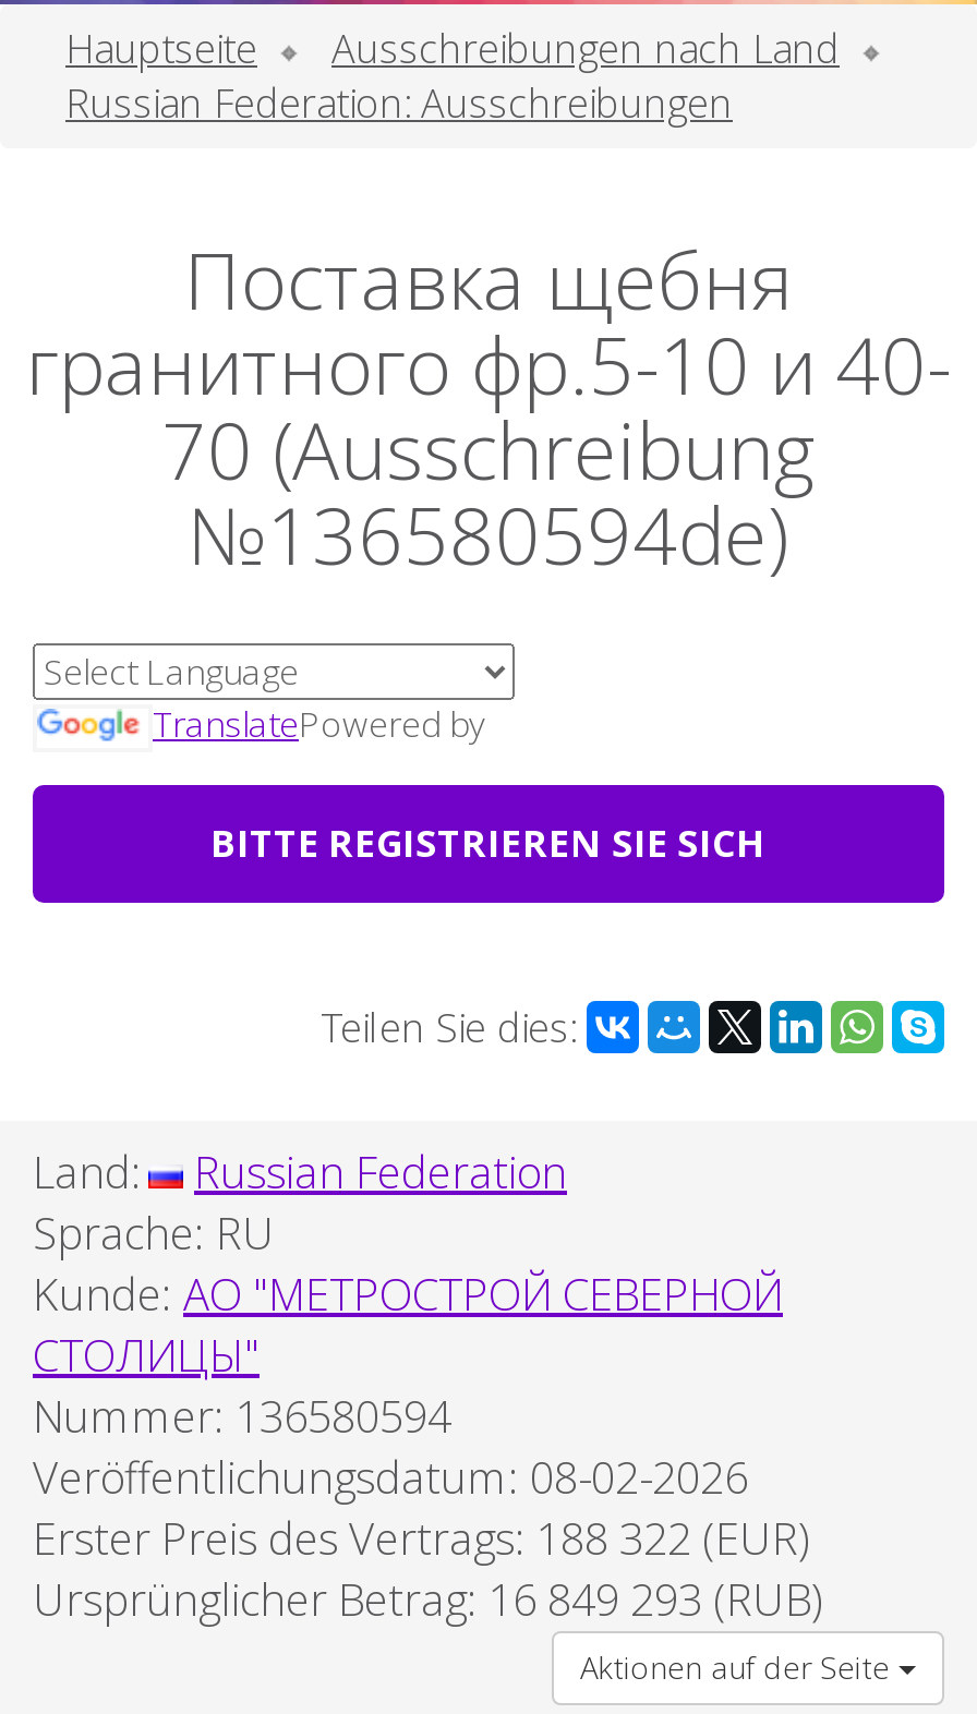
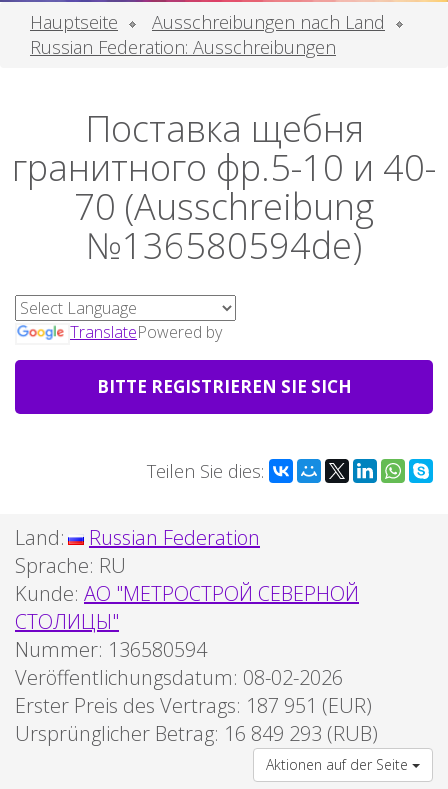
- Erster Preis des Vertrags: 188 322 (EUR)
+ Erster Preis des Vertrags: 187 951 (EUR)
